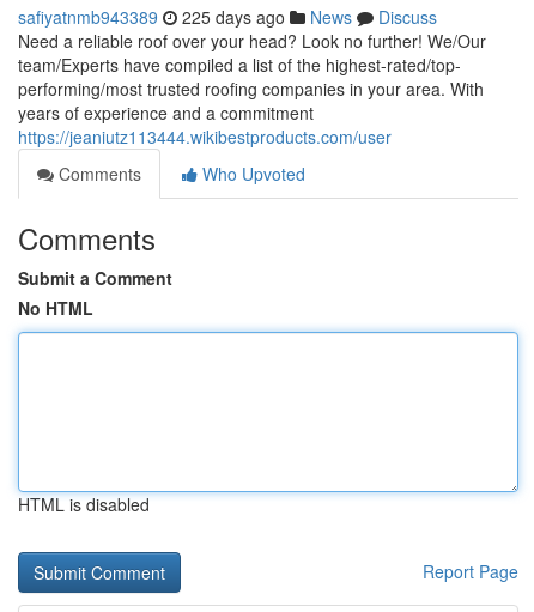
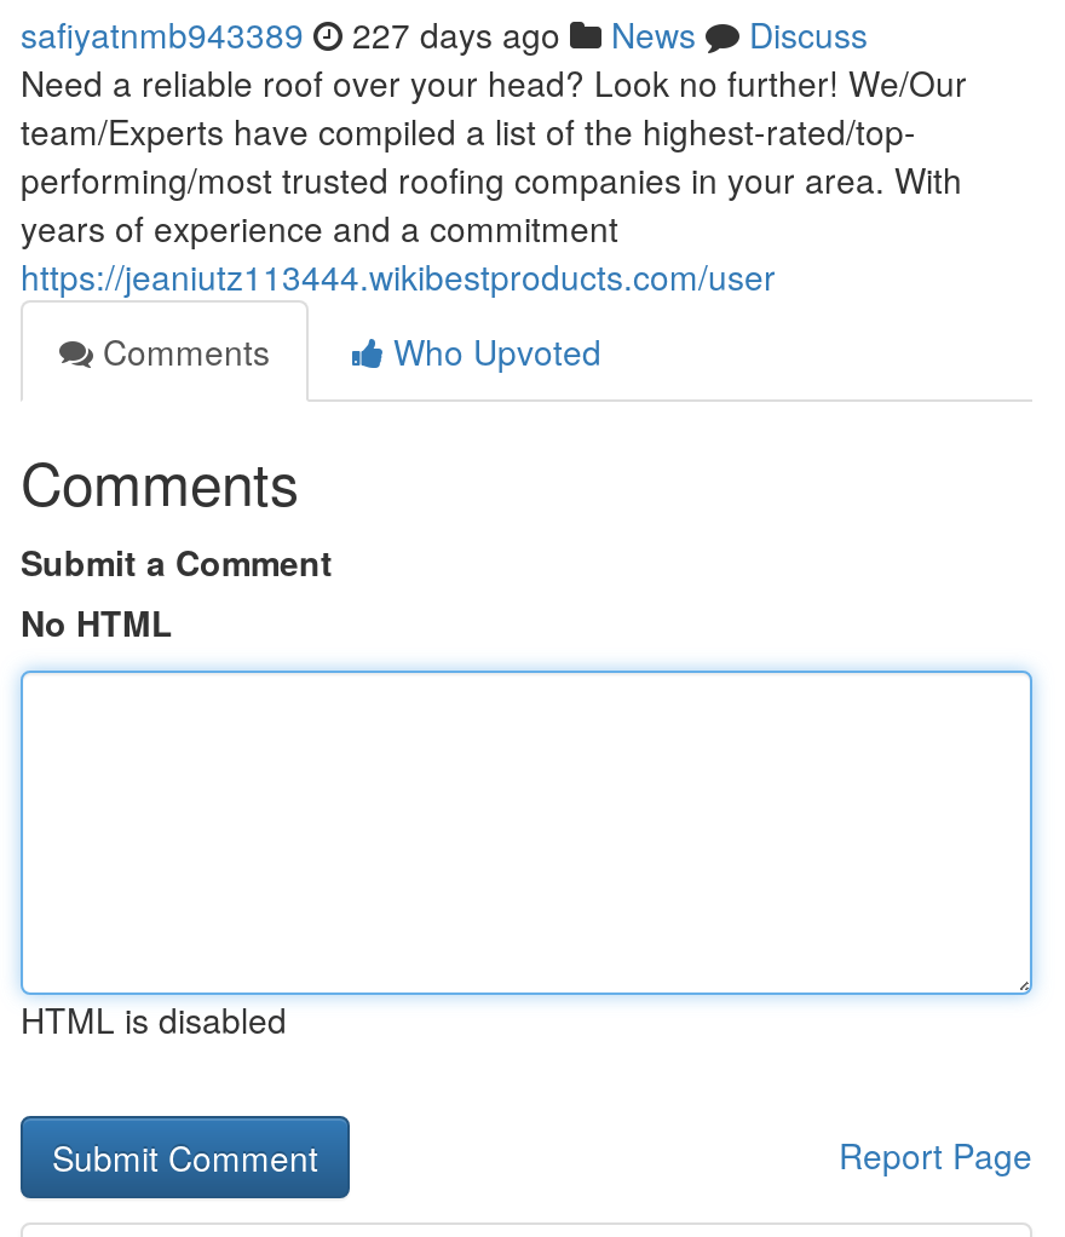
- safiyatnmb943389 225 days ago News Discuss
+ safiyatnmb943389 227 days ago News Discuss
